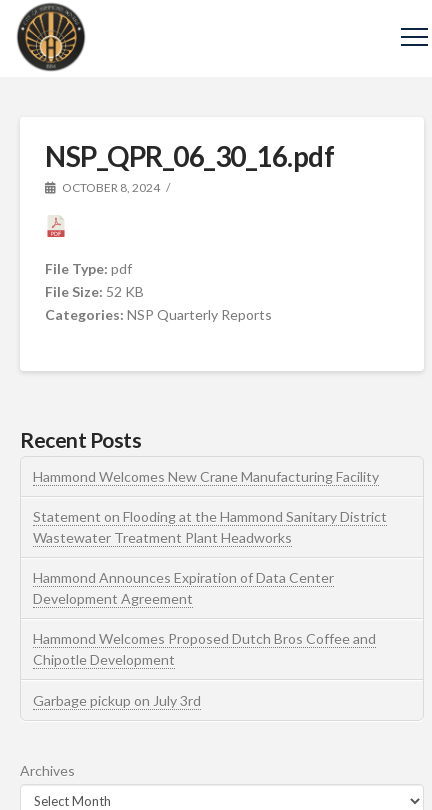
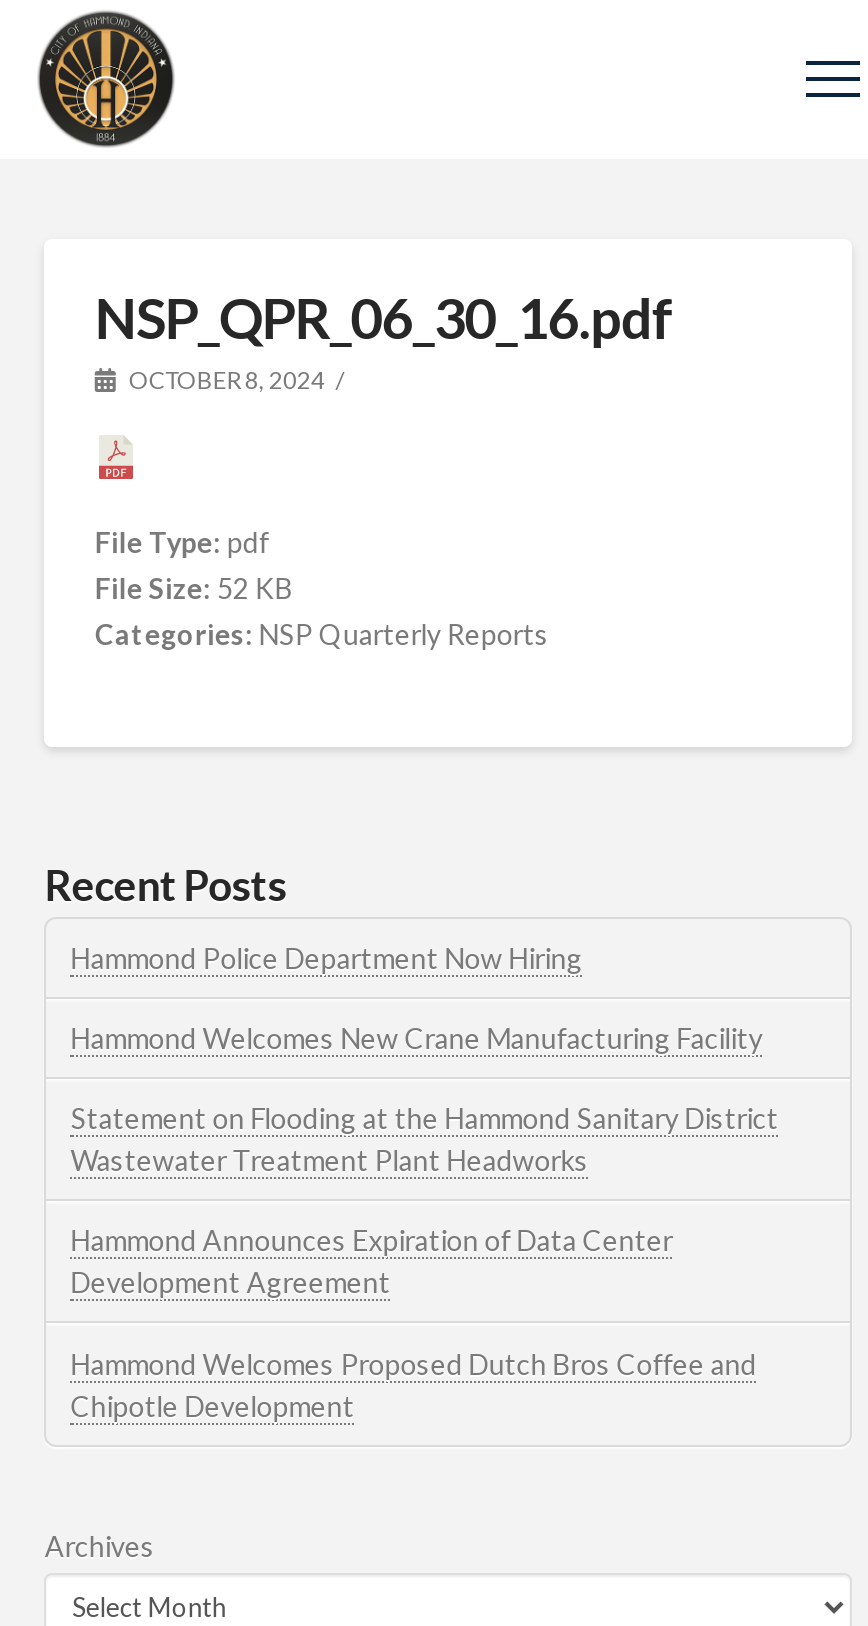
+ Hammond Police Department Now Hiring

moved down: Hammond Welcomes New Crane Manufacturing Facility | Statement on Flooding at the Hammond Sanitary District | Wastewater Treatment Plant Headworks | Hammond Announces Expiration of Data Center | Development Agreement | Hammond Welcomes Proposed Dutch Bros Coffee and | Chipotle Development

- Garbage pickup on July 3rd
